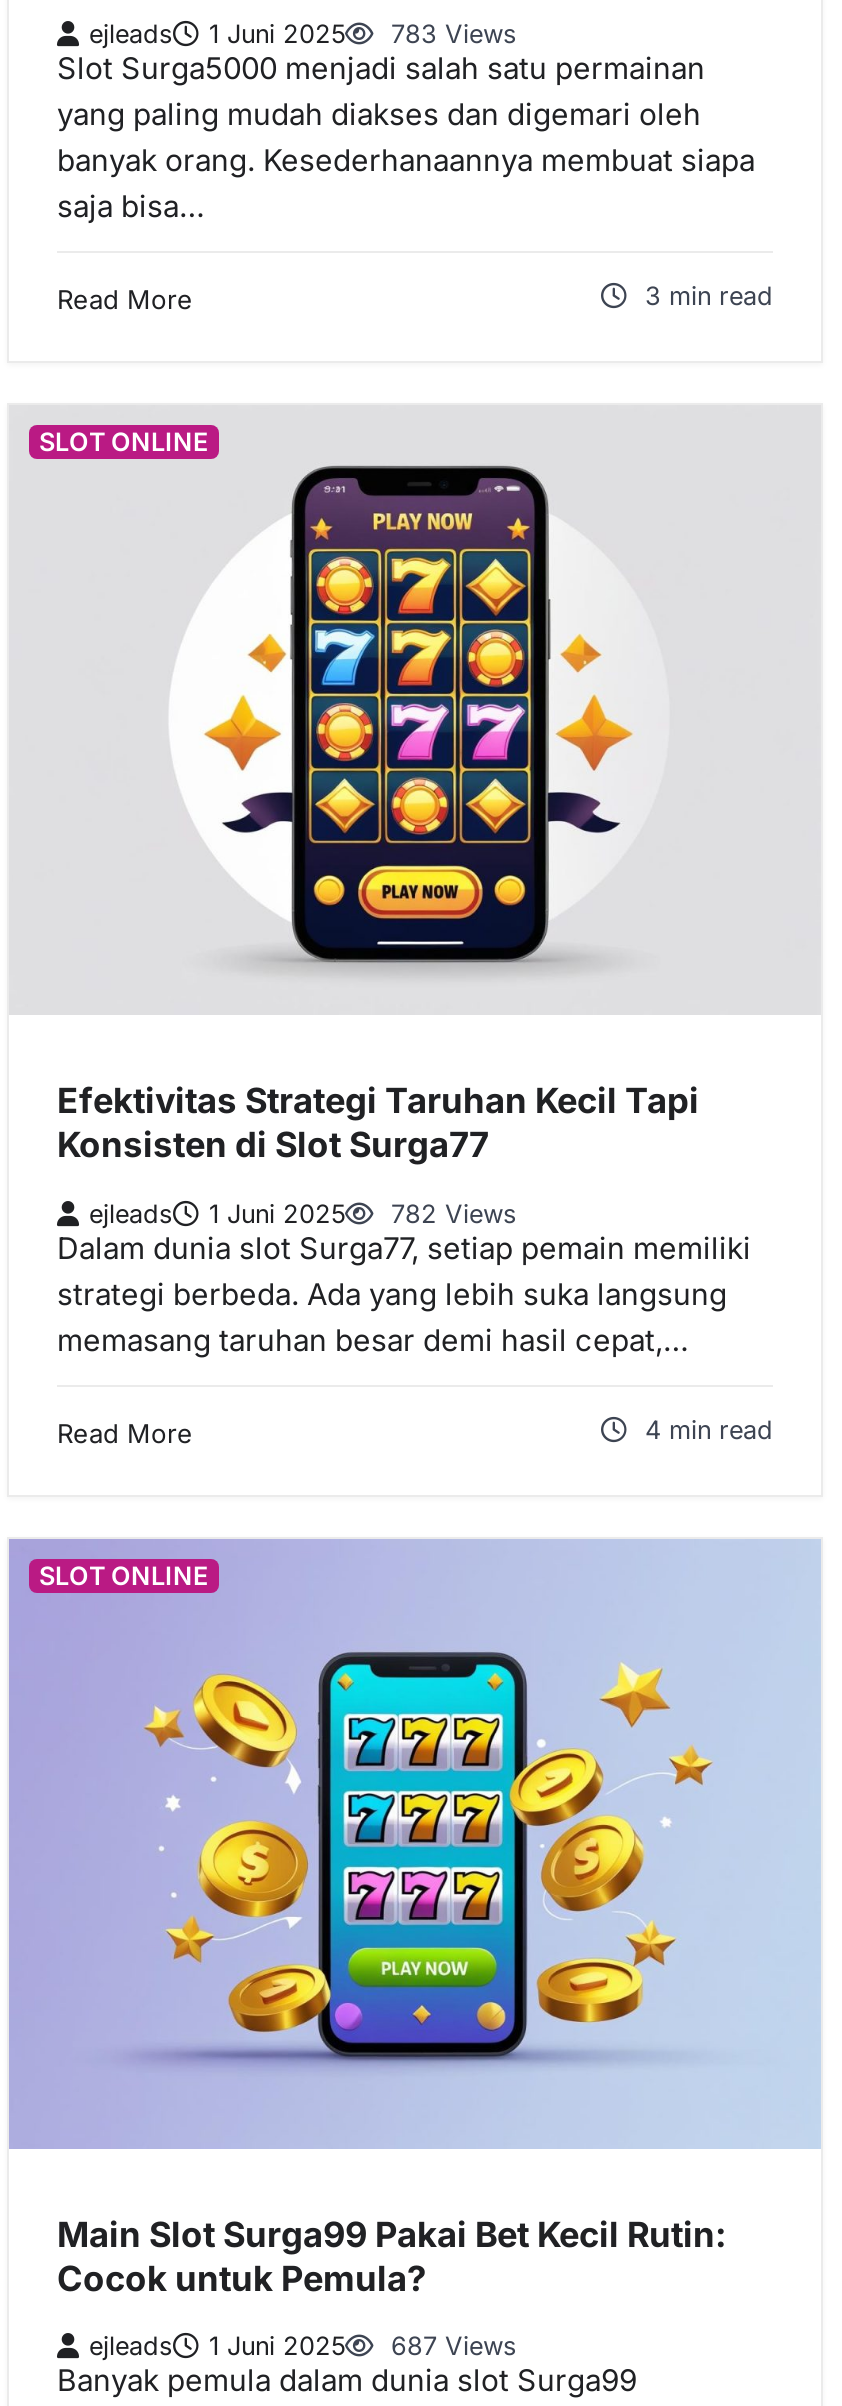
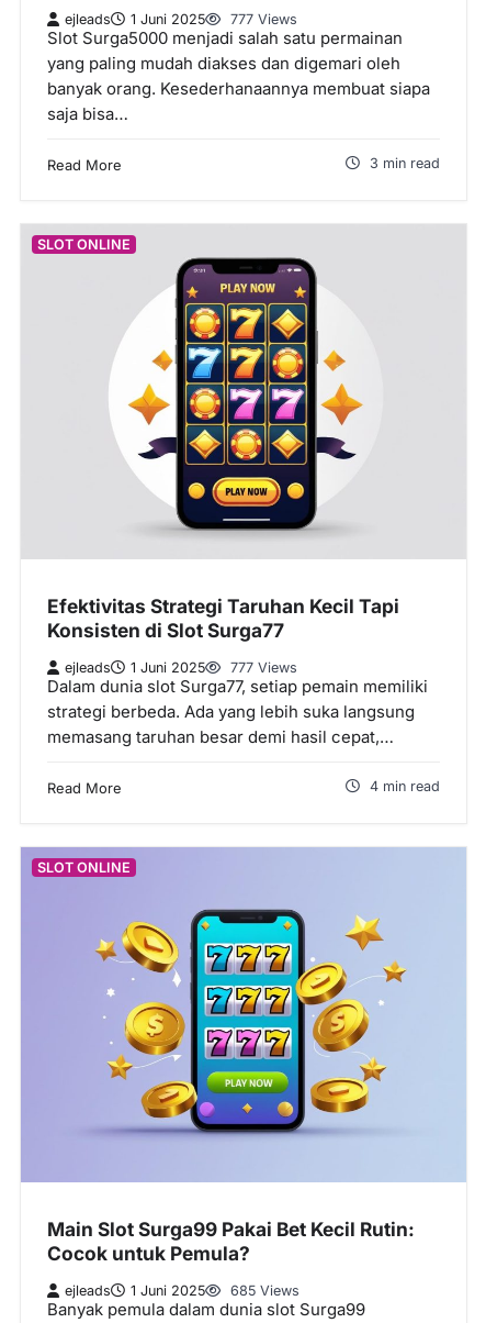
- ejleads 1 Juni 2025 783 Views
+ ejleads 1 Juni 2025 777 Views

- ejleads 1 Juni 2025 782 Views
+ ejleads 1 Juni 2025 777 Views

- ejleads 1 Juni 2025 687 Views
+ ejleads 1 Juni 2025 685 Views
